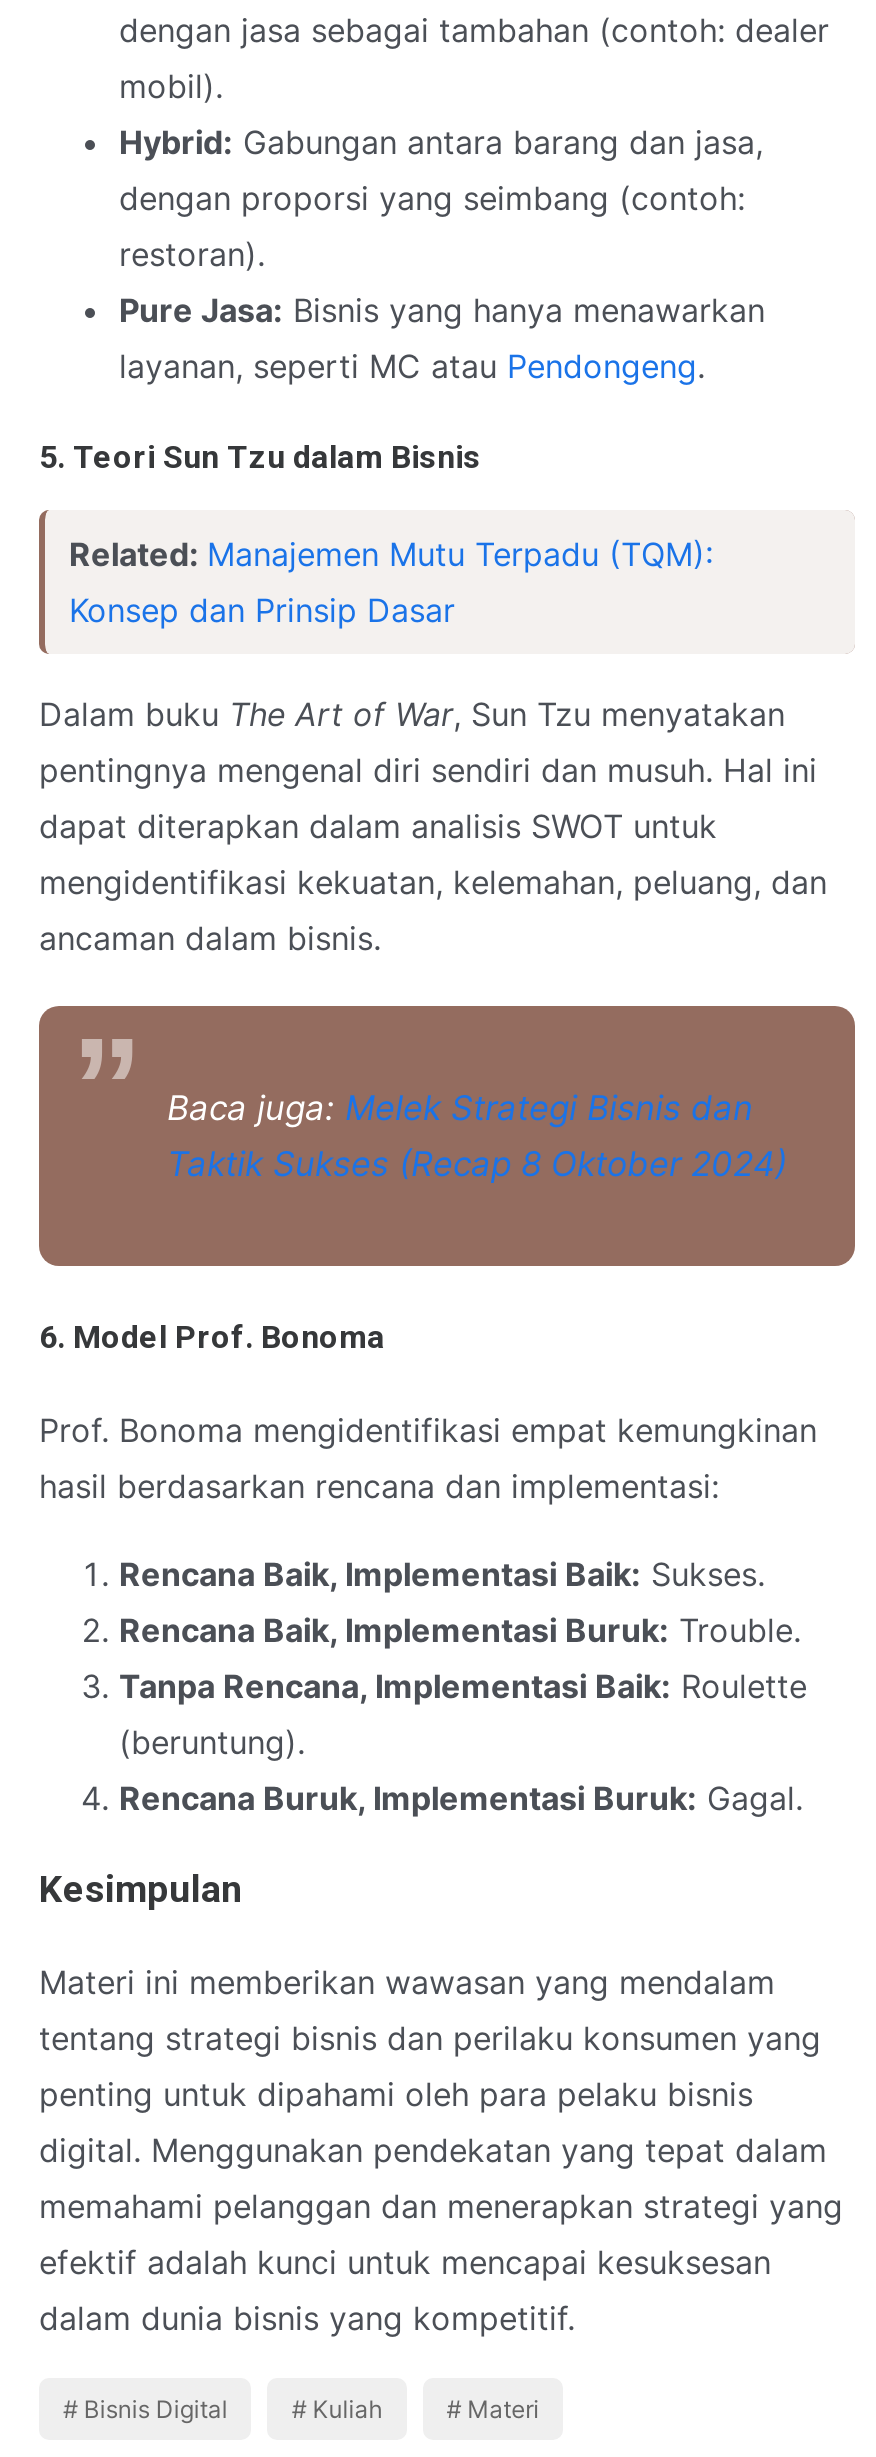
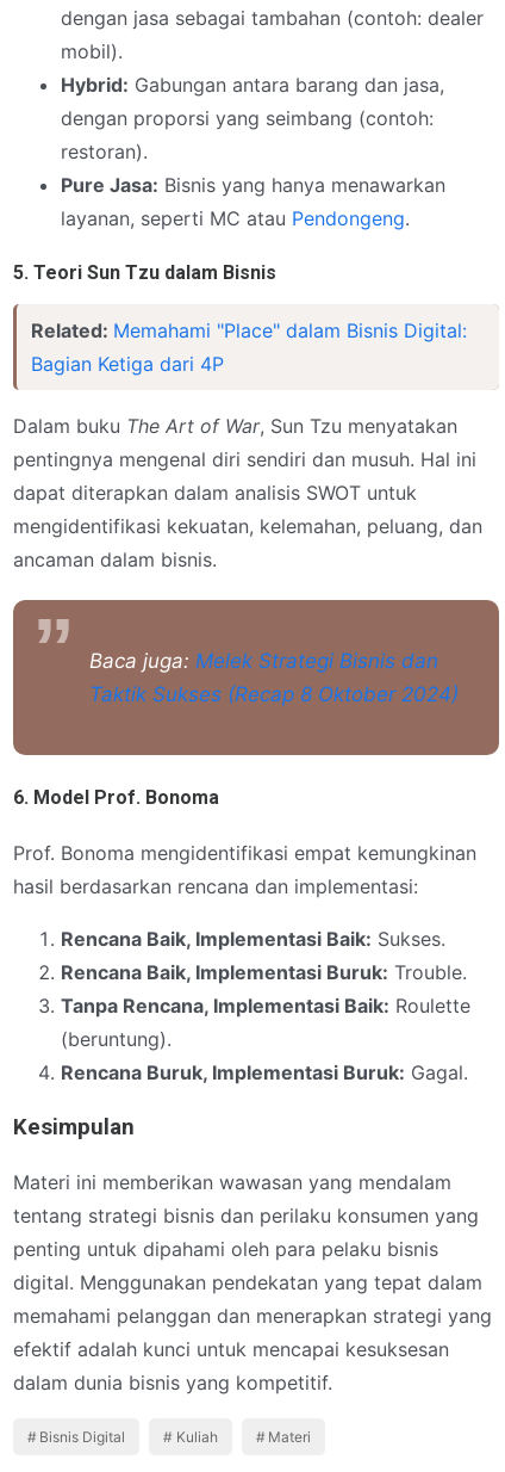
- Related: Manajemen Mutu Terpadu (TQM):
- Konsep dan Prinsip Dasar
+ Related: Memahami "Place" dalam Bisnis Digital:
+ Bagian Ketiga dari 4P
